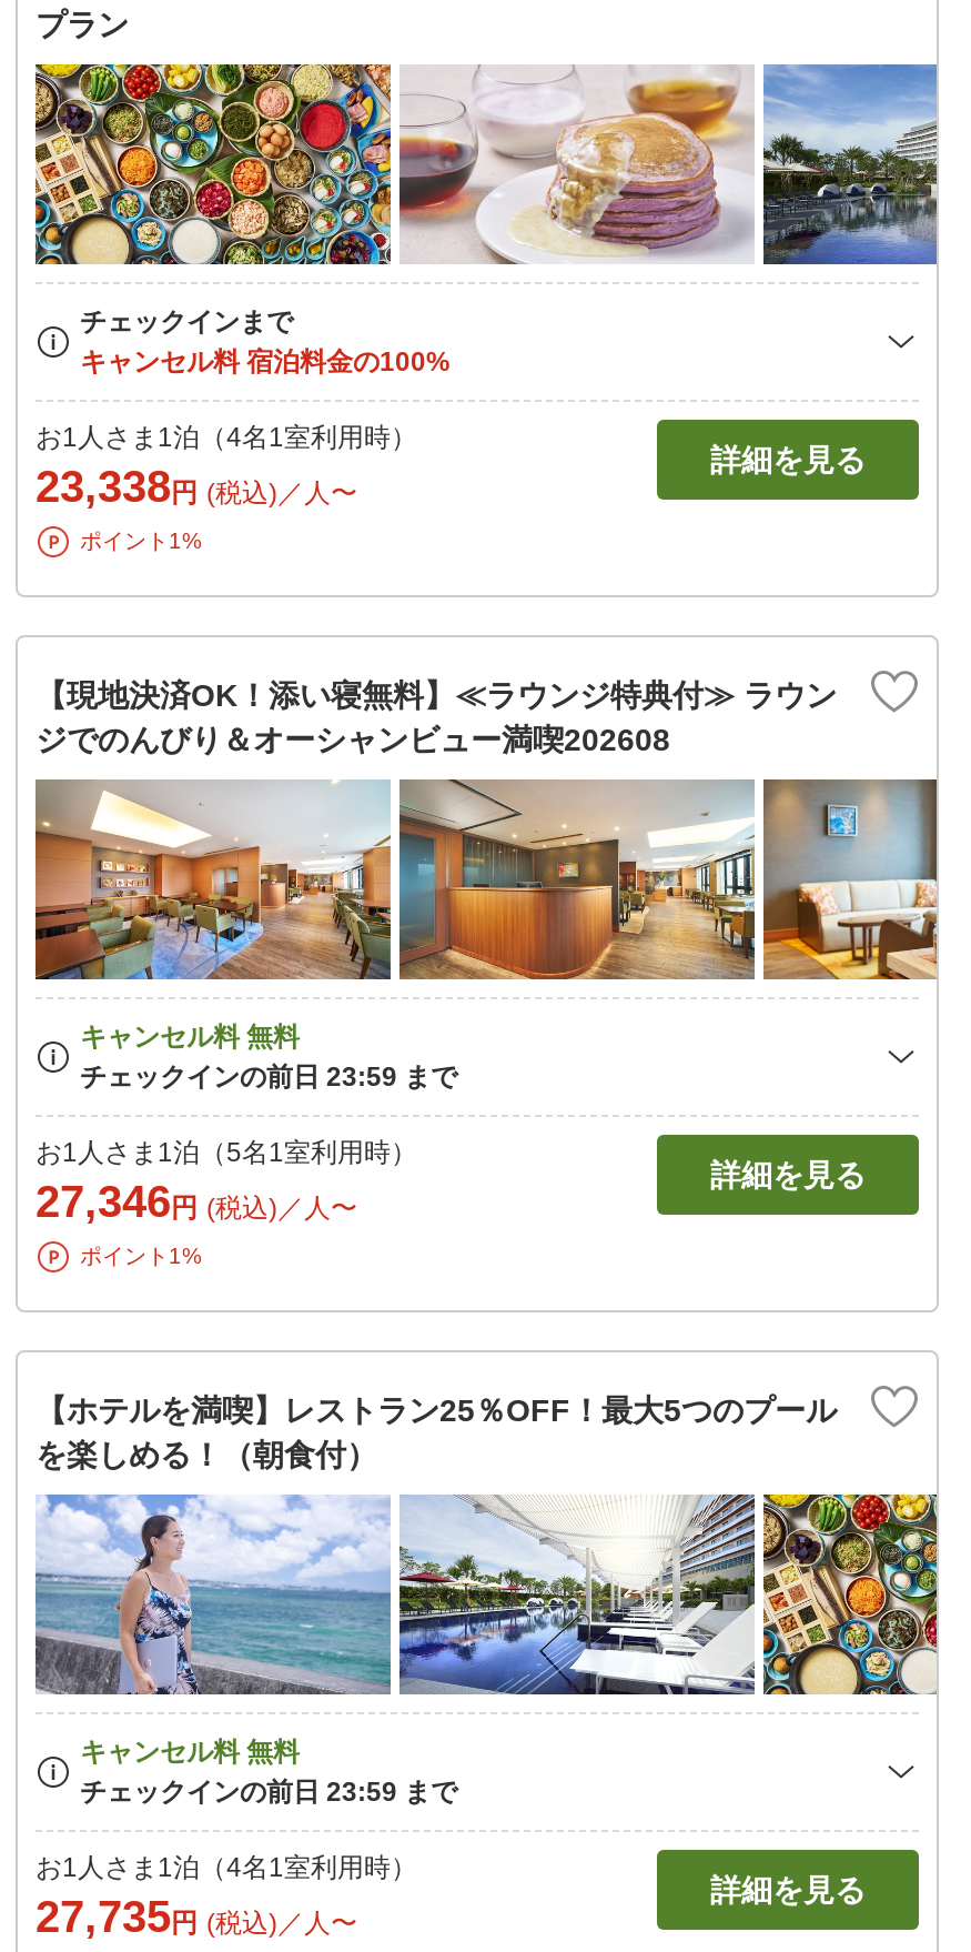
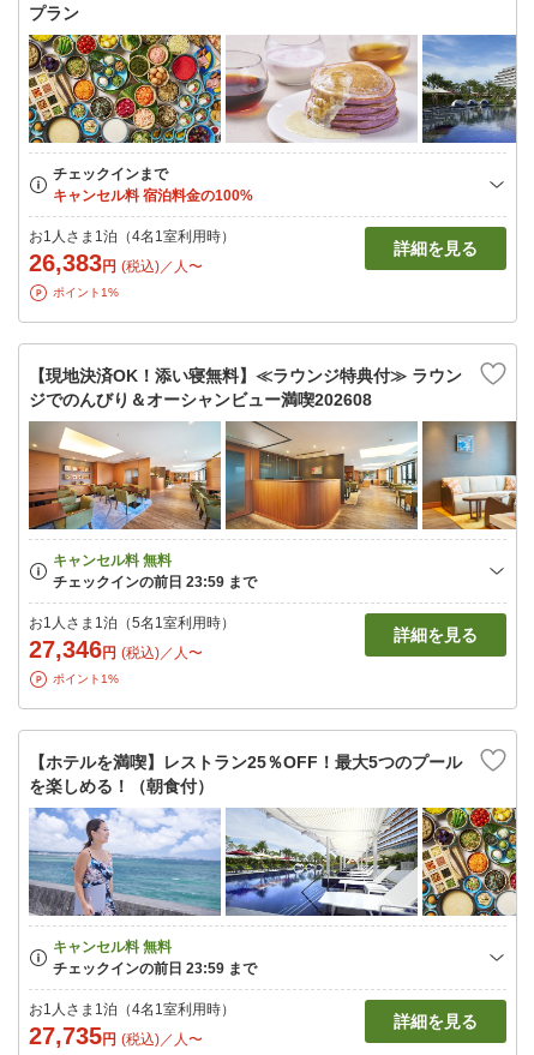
- 23,338円 (税込)／人〜
+ 26,383円 (税込)／人〜
